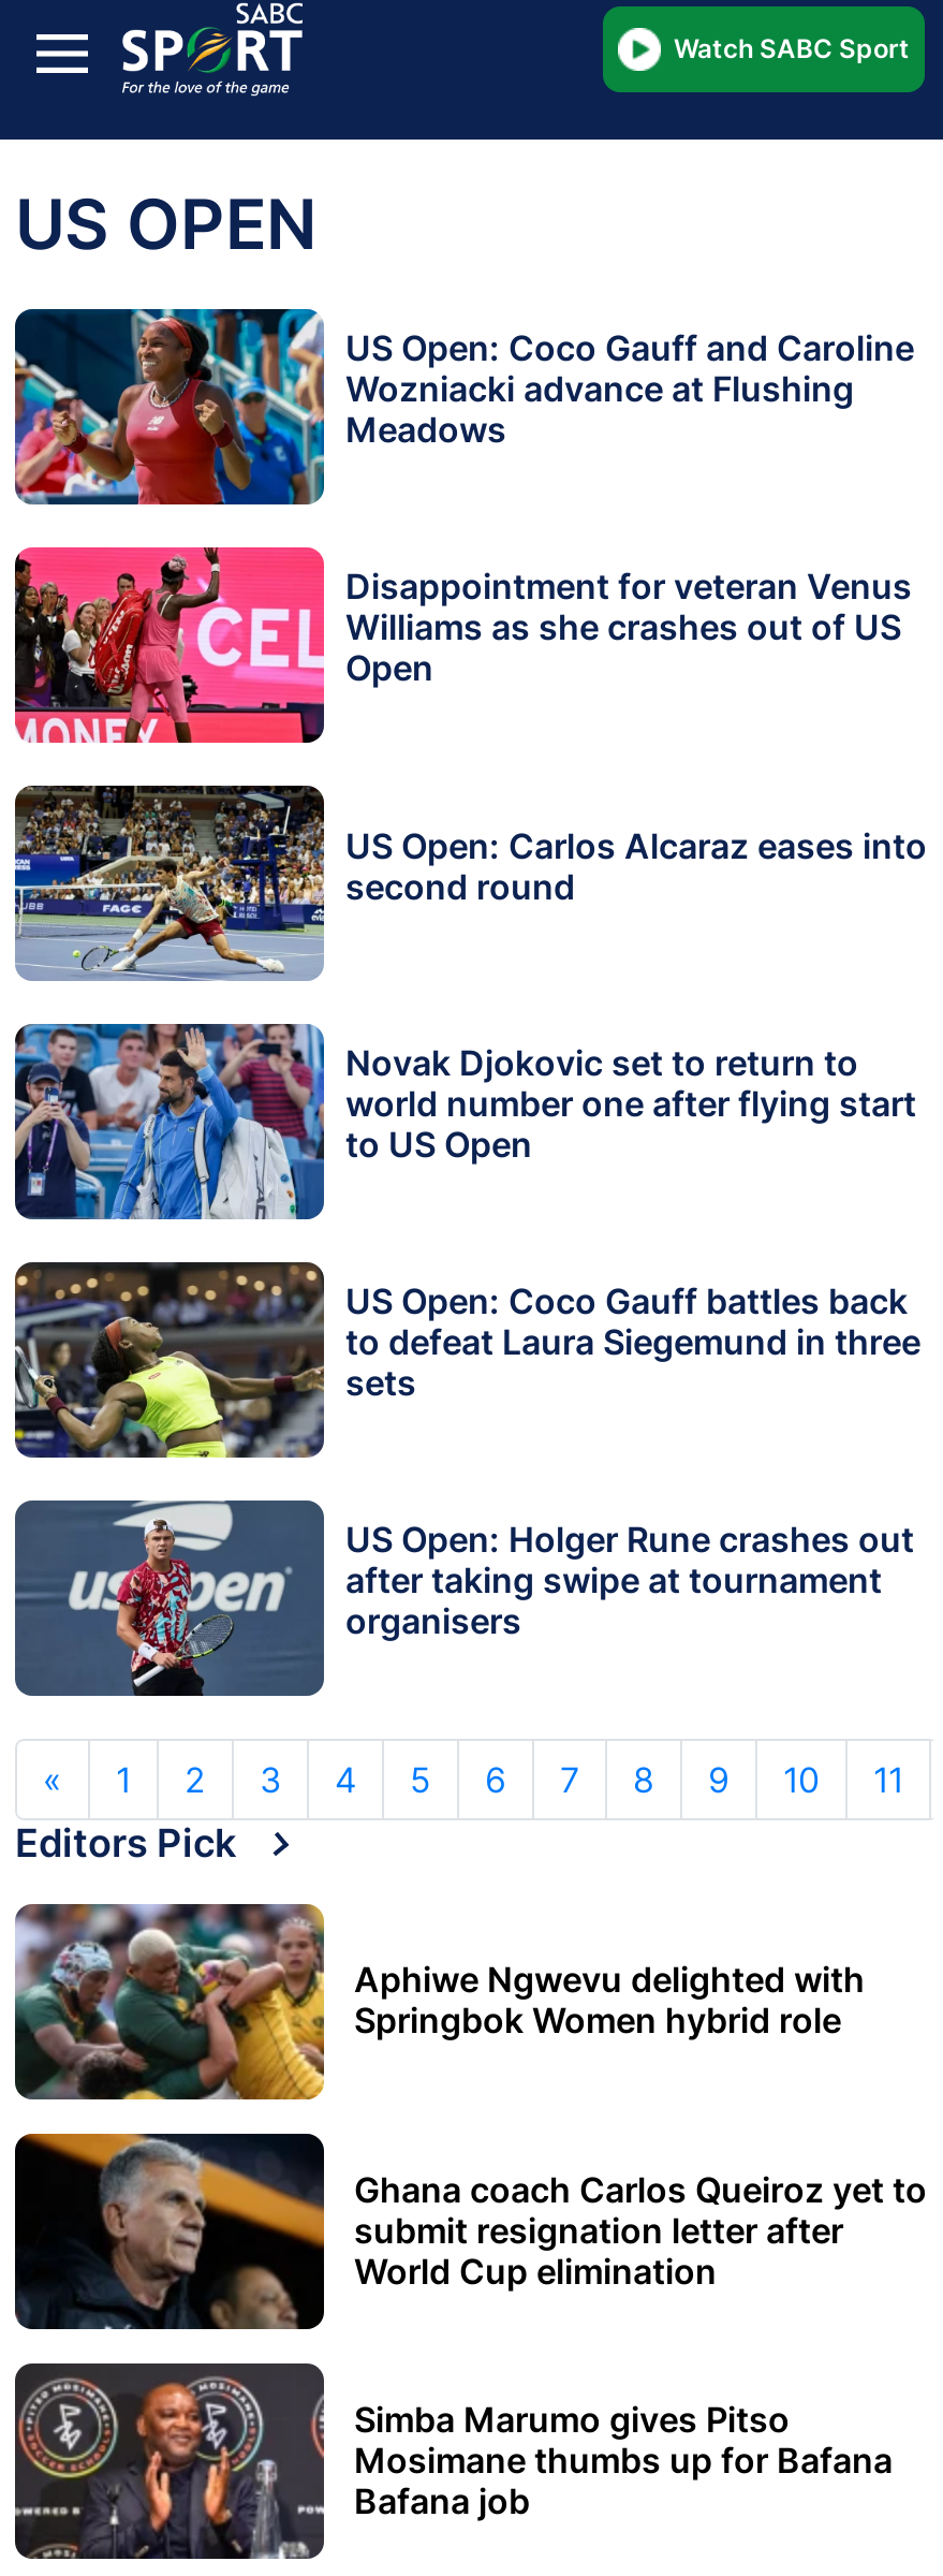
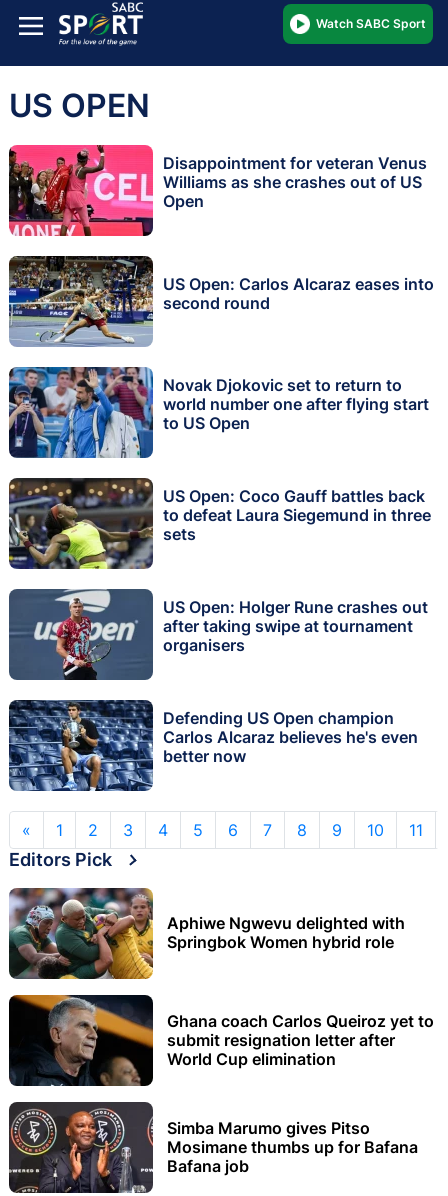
- [image]
- US Open: Coco Gauff and Caroline
- Wozniacki advance at Flushing
- Meadows

moved up: [image] | Disappointment for veteran Venus | Williams as she crashes out of US | ... | after taking swipe at tournament | organisers

+ [image]
+ Defending US Open champion
+ Carlos Alcaraz believes he's even
+ better now
